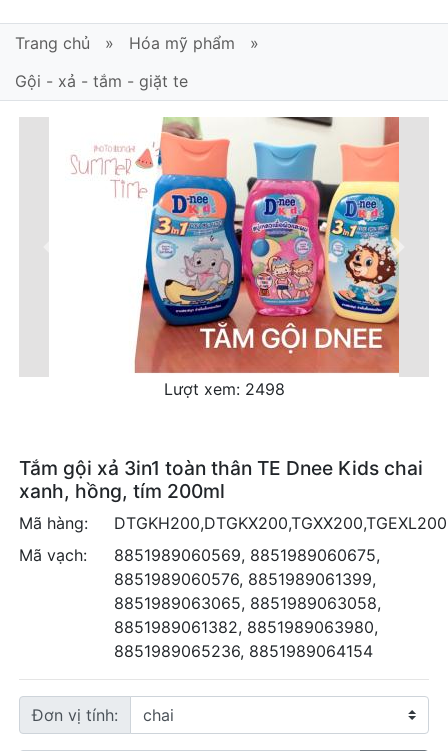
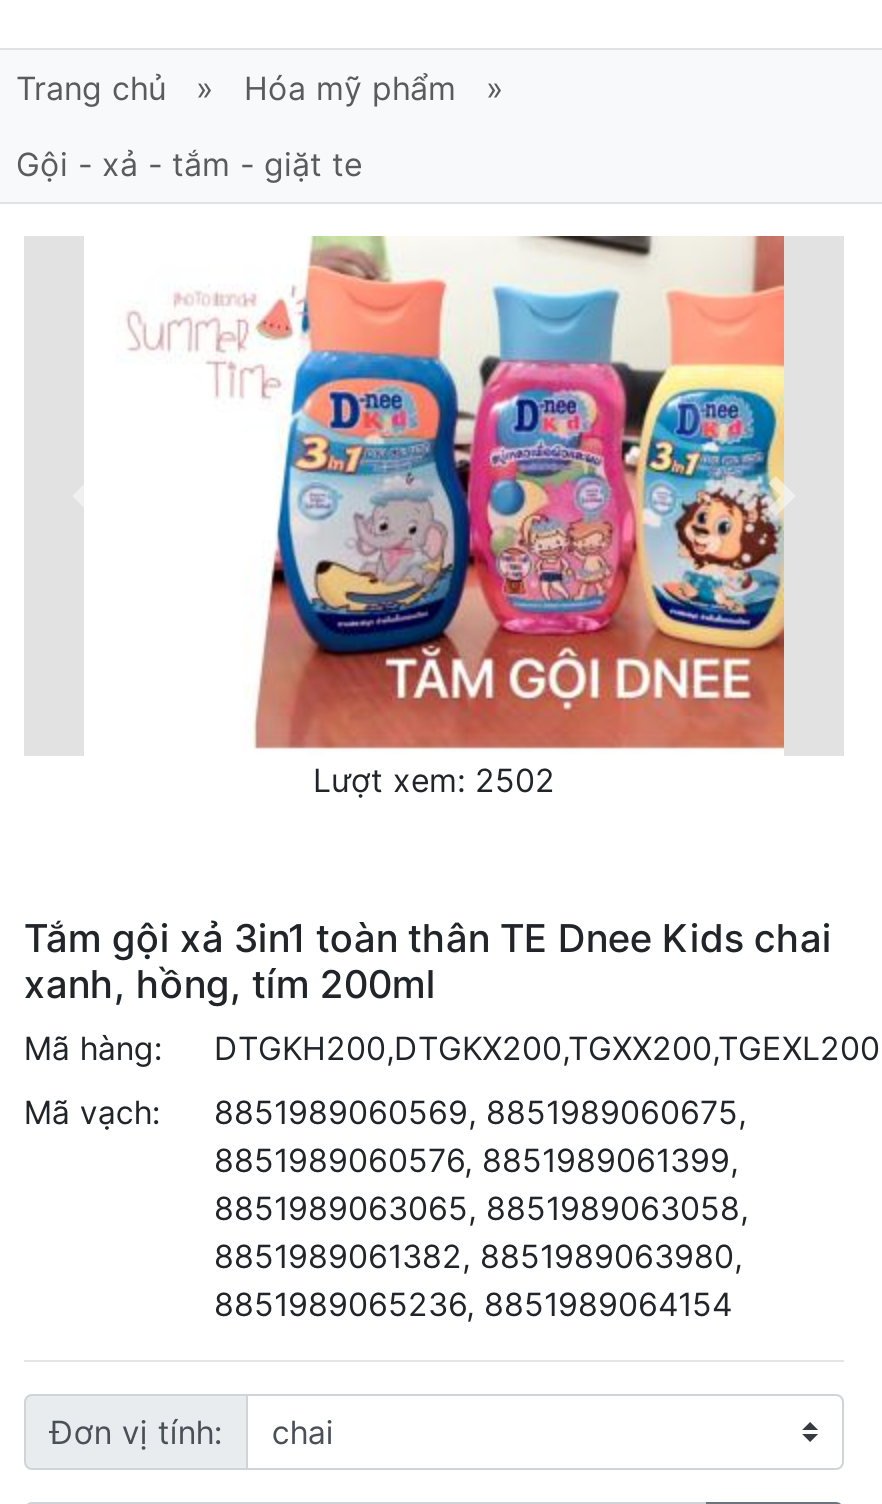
- Lượt xem: 2498
+ Lượt xem: 2502
